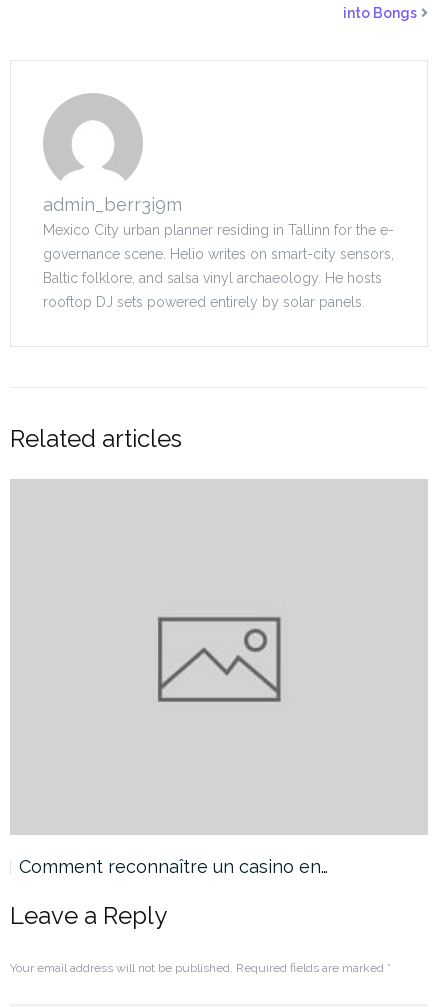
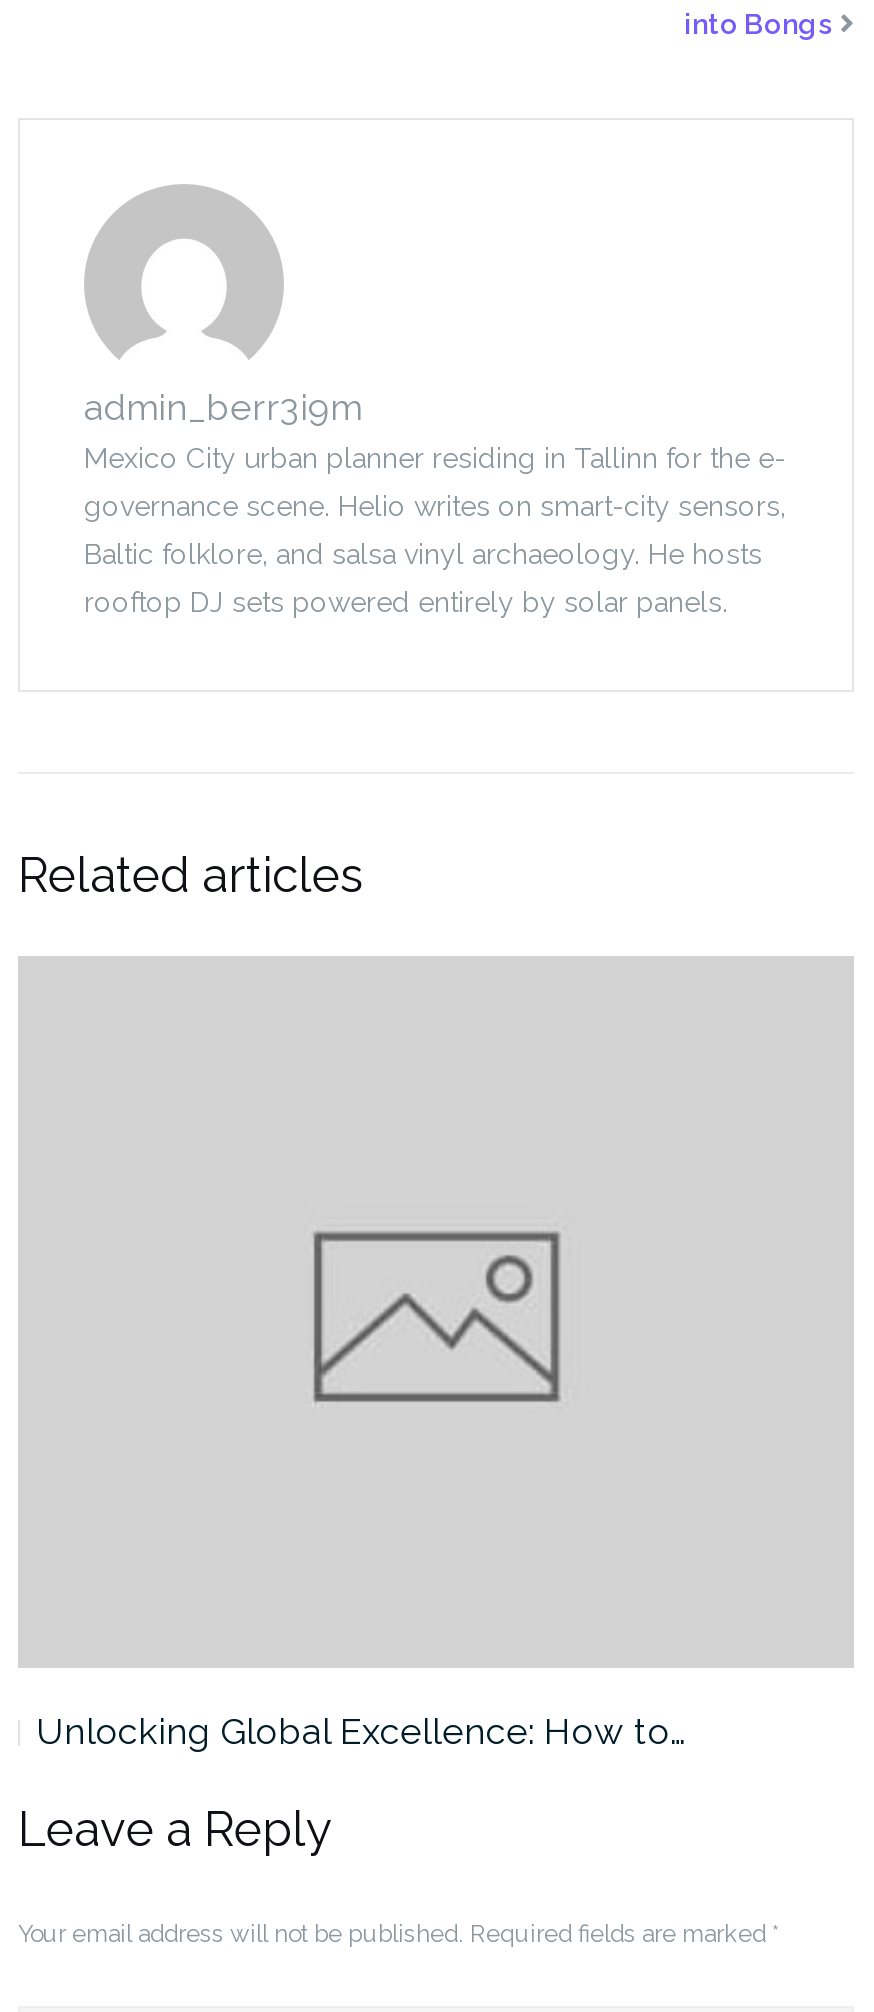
- Comment reconnaître un casino en…
+ Unlocking Global Excellence: How to…
